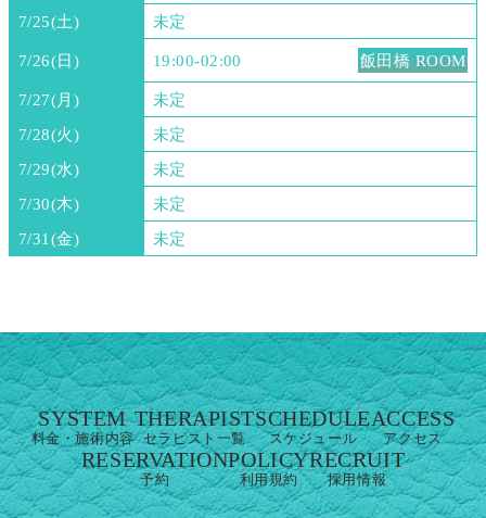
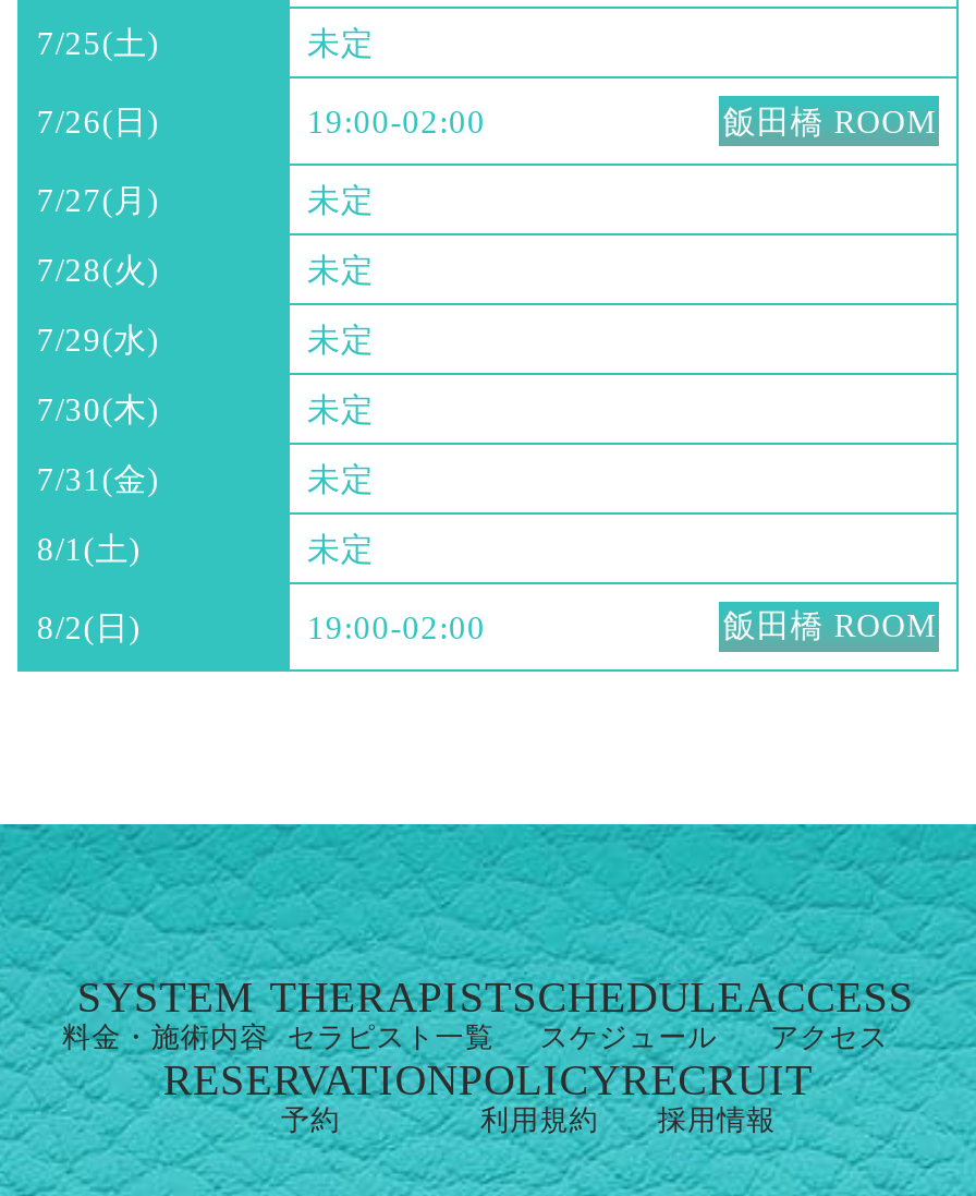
+ 8/1(土)
+ 未定
+ 8/2(日)
+ 19:00-02:00
+ 飯田橋 ROOM
